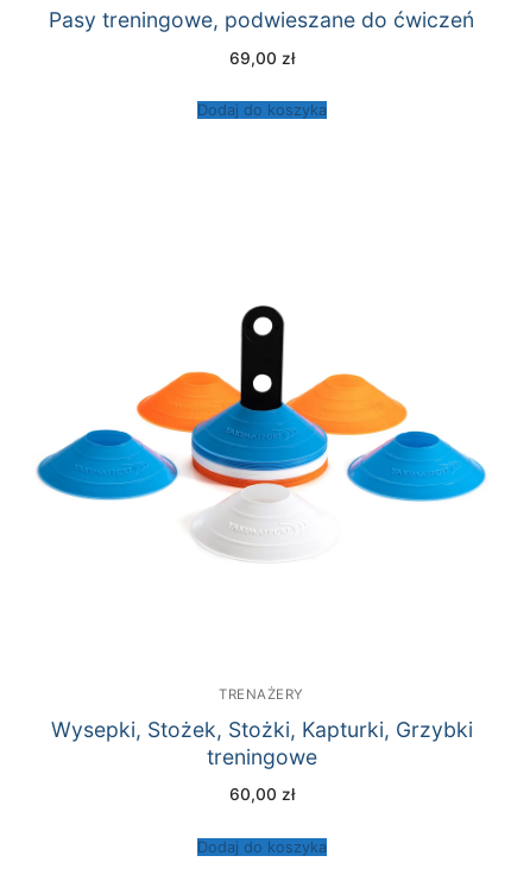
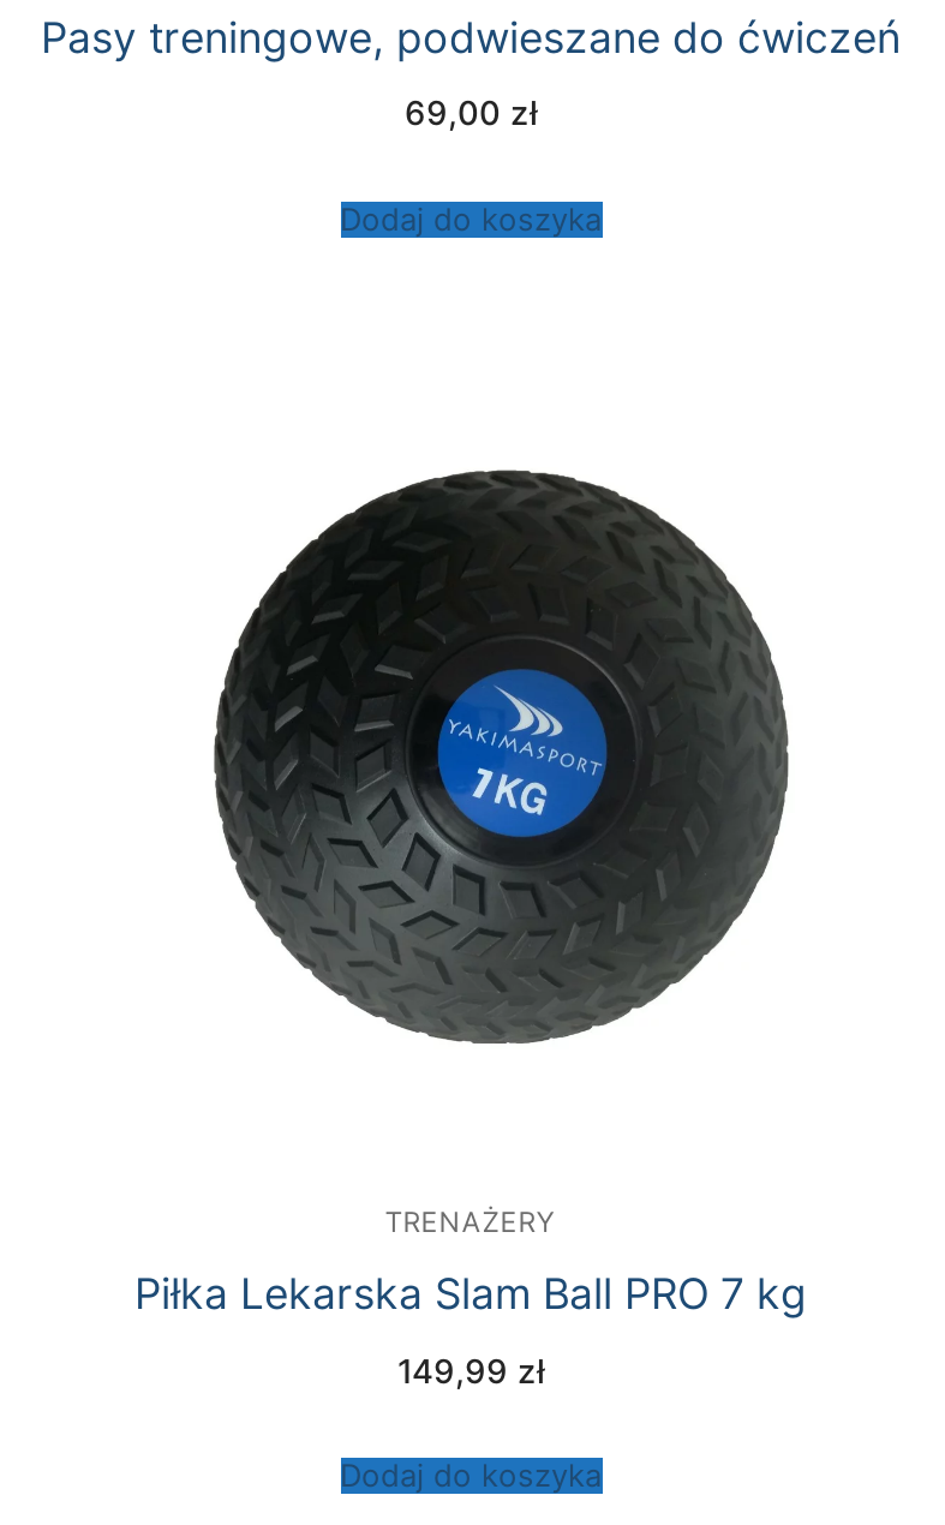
- [image]
+ [image]

- Wysepki, Stożek, Stożki, Kapturki, Grzybki
- treningowe
+ Piłka Lekarska Slam Ball PRO 7 kg

- 60,00 zł
+ 149,99 zł
